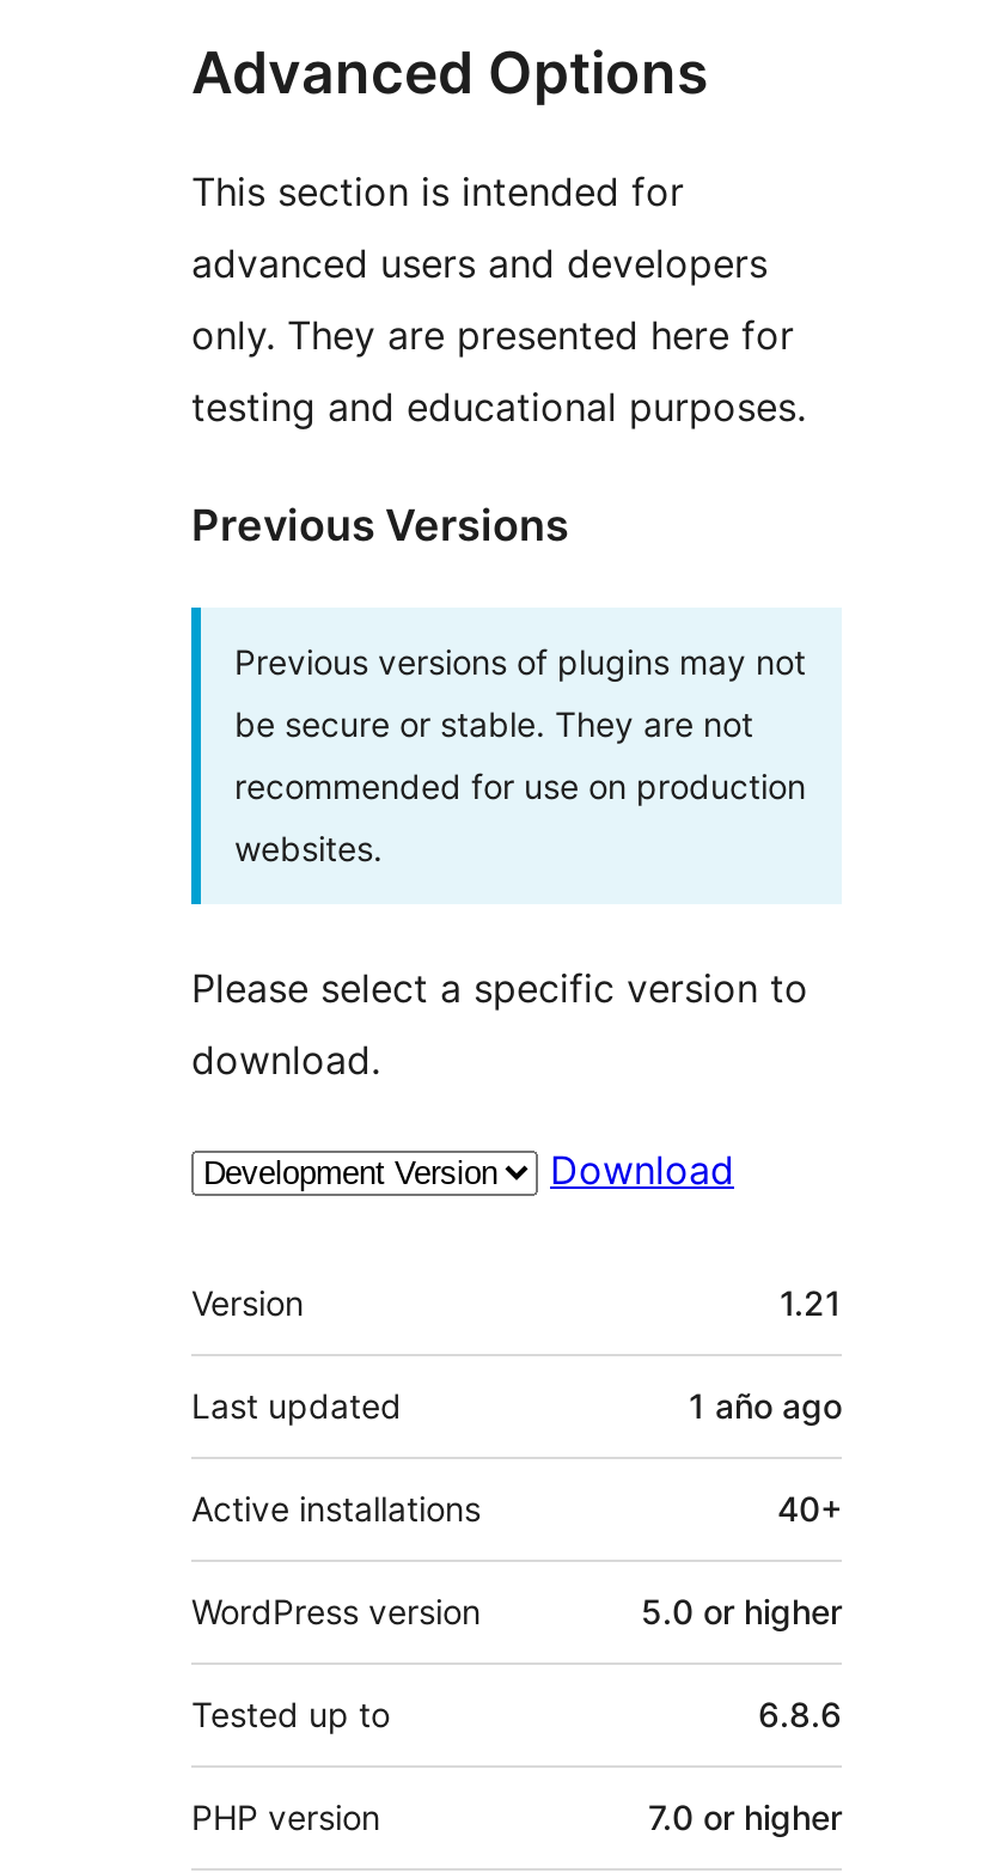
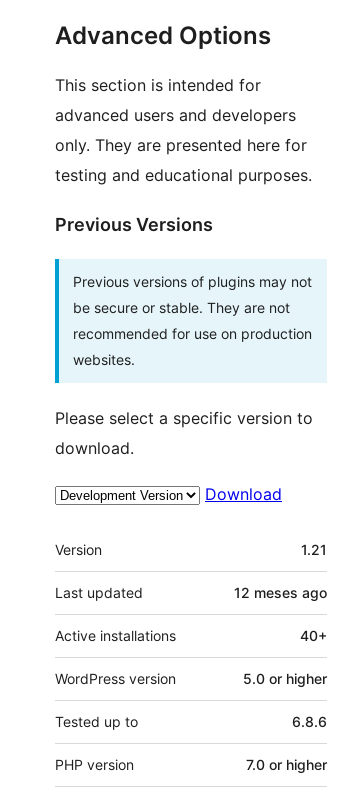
- 1 año ago
+ 12 meses ago
